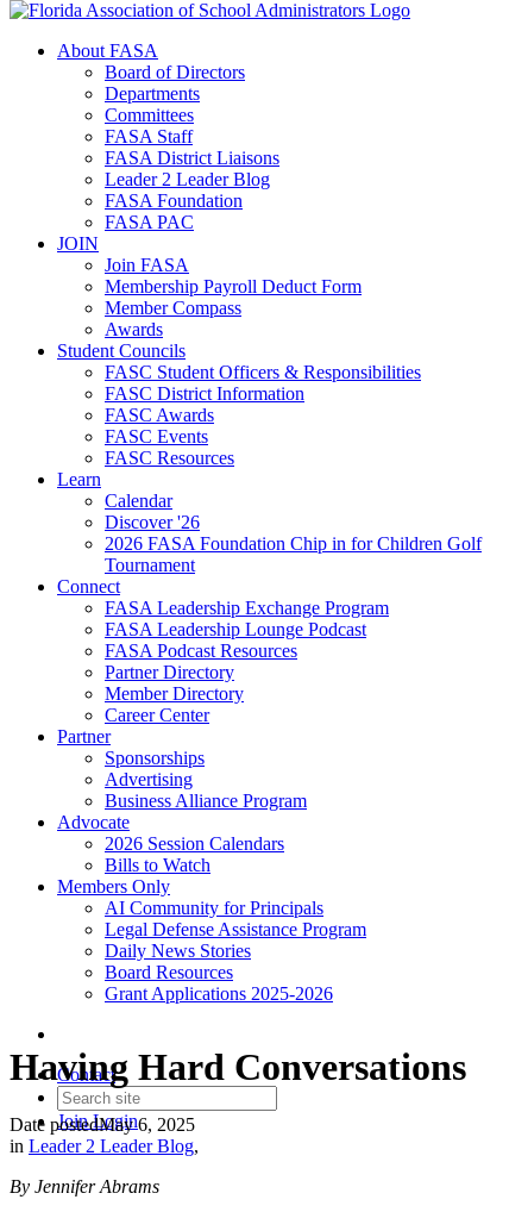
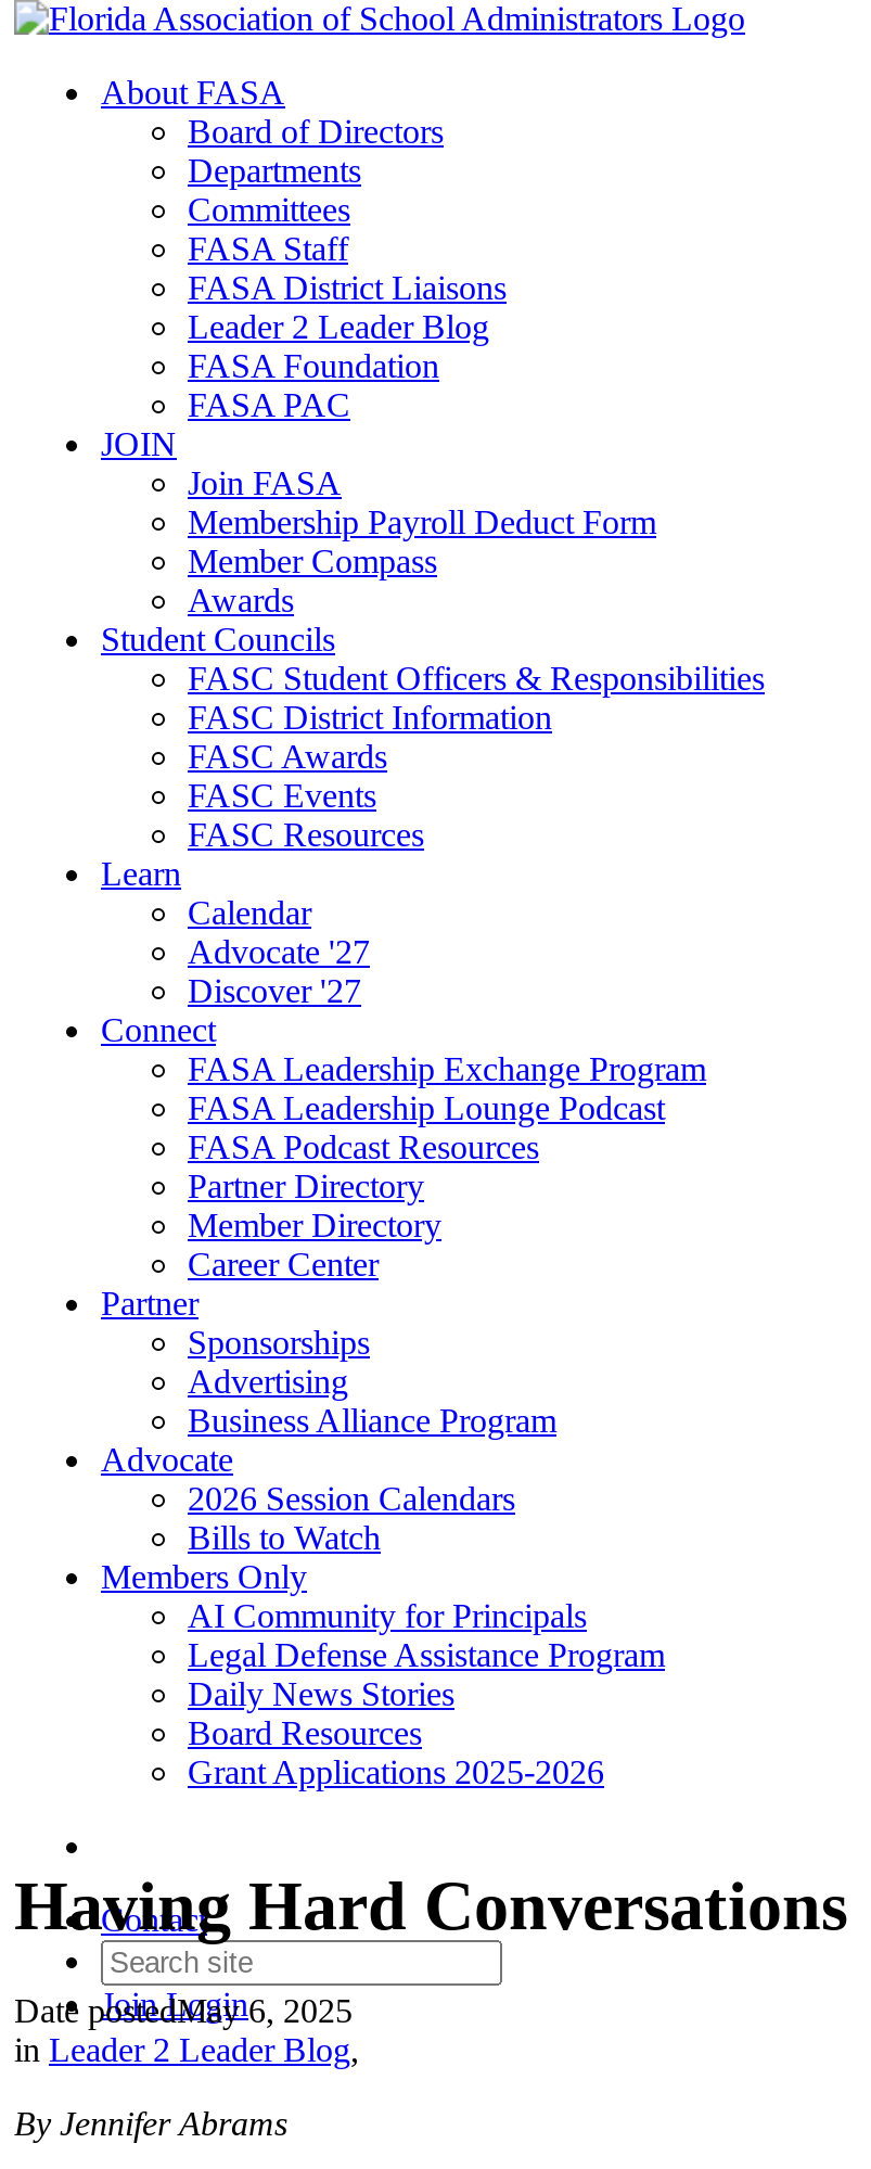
- Discover '26
- 2026 FASA Foundation Chip in for Children Golf
- Tournament
+ Advocate '27
+ Discover '27
